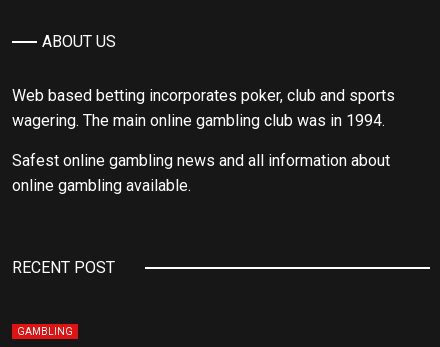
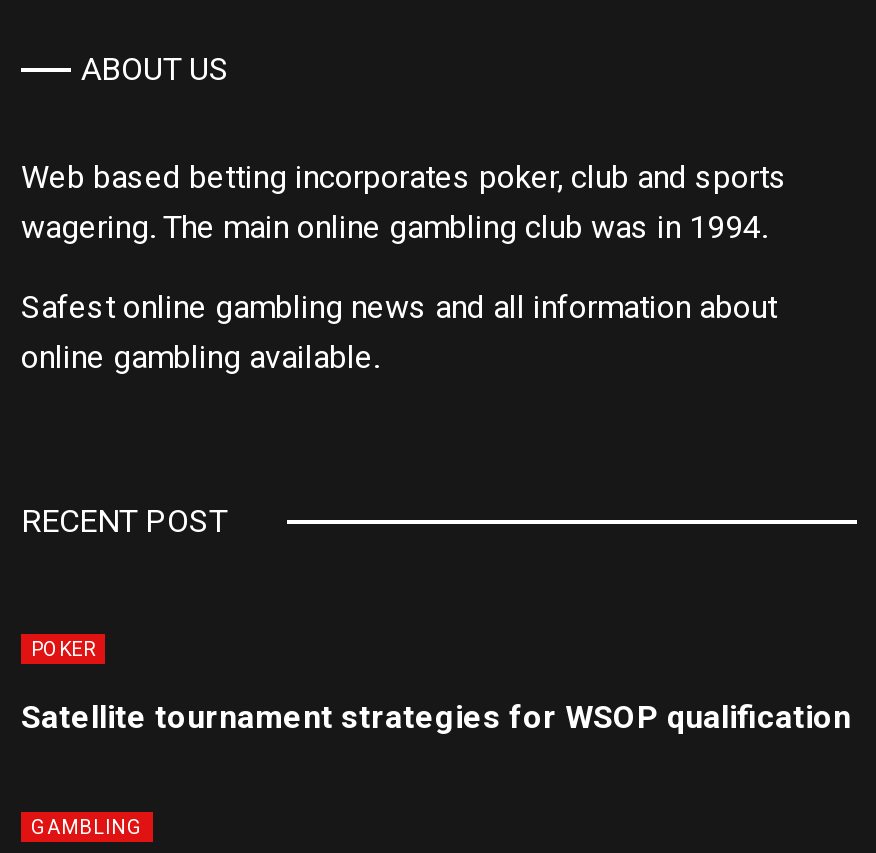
+ POKER
+ Satellite tournament strategies for WSOP qualification
